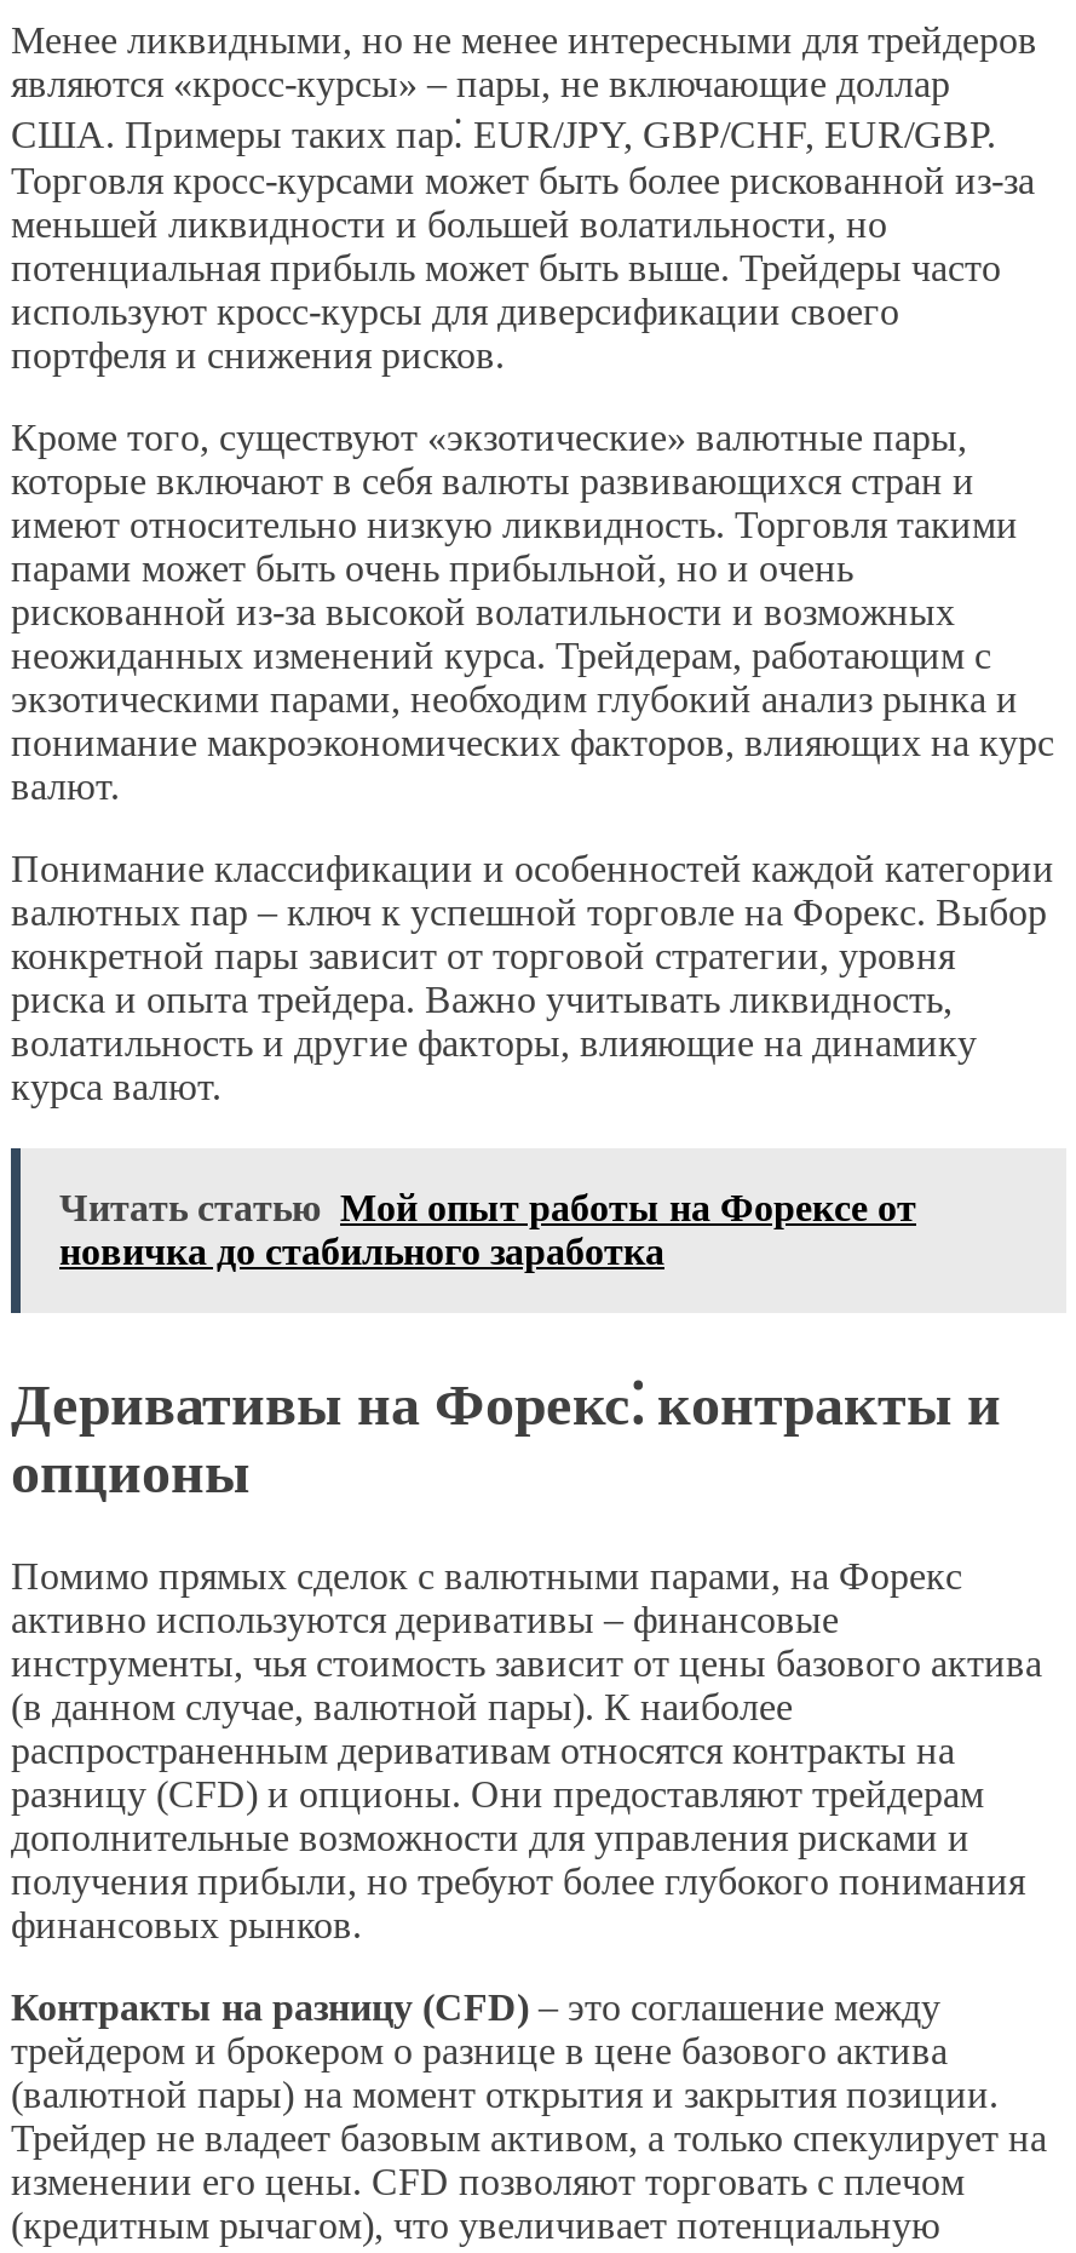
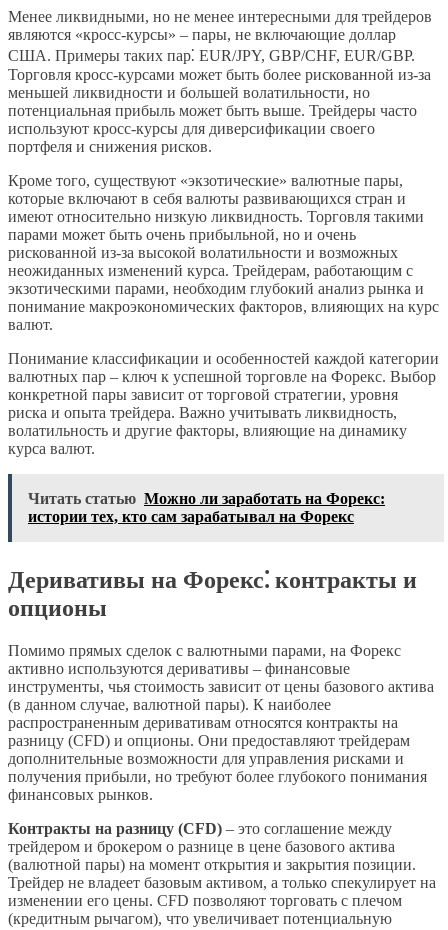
- Читать статью Мой опыт работы на Форексе от
- новичка до стабильного заработка
+ Читать статью Можно ли заработать на Форекс:
+ истории тех, кто сам зарабатывал на Форекс
